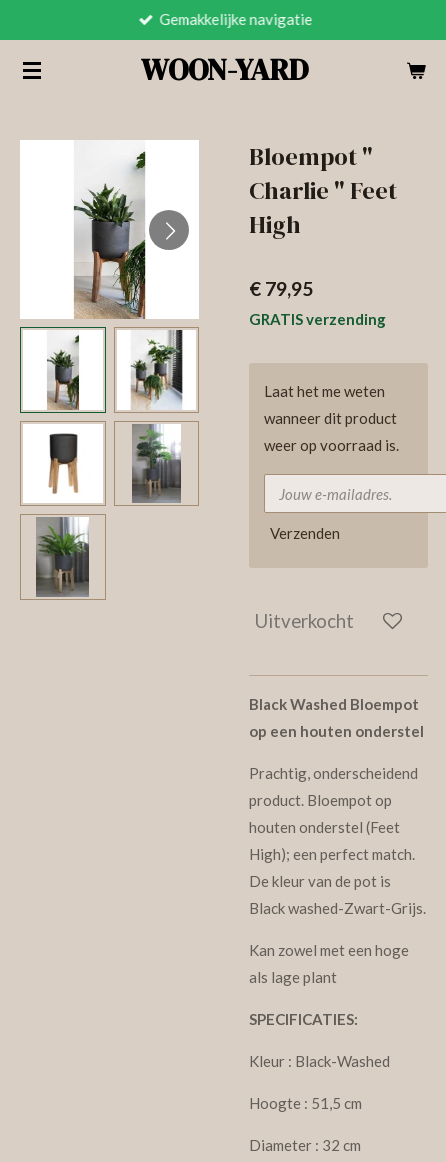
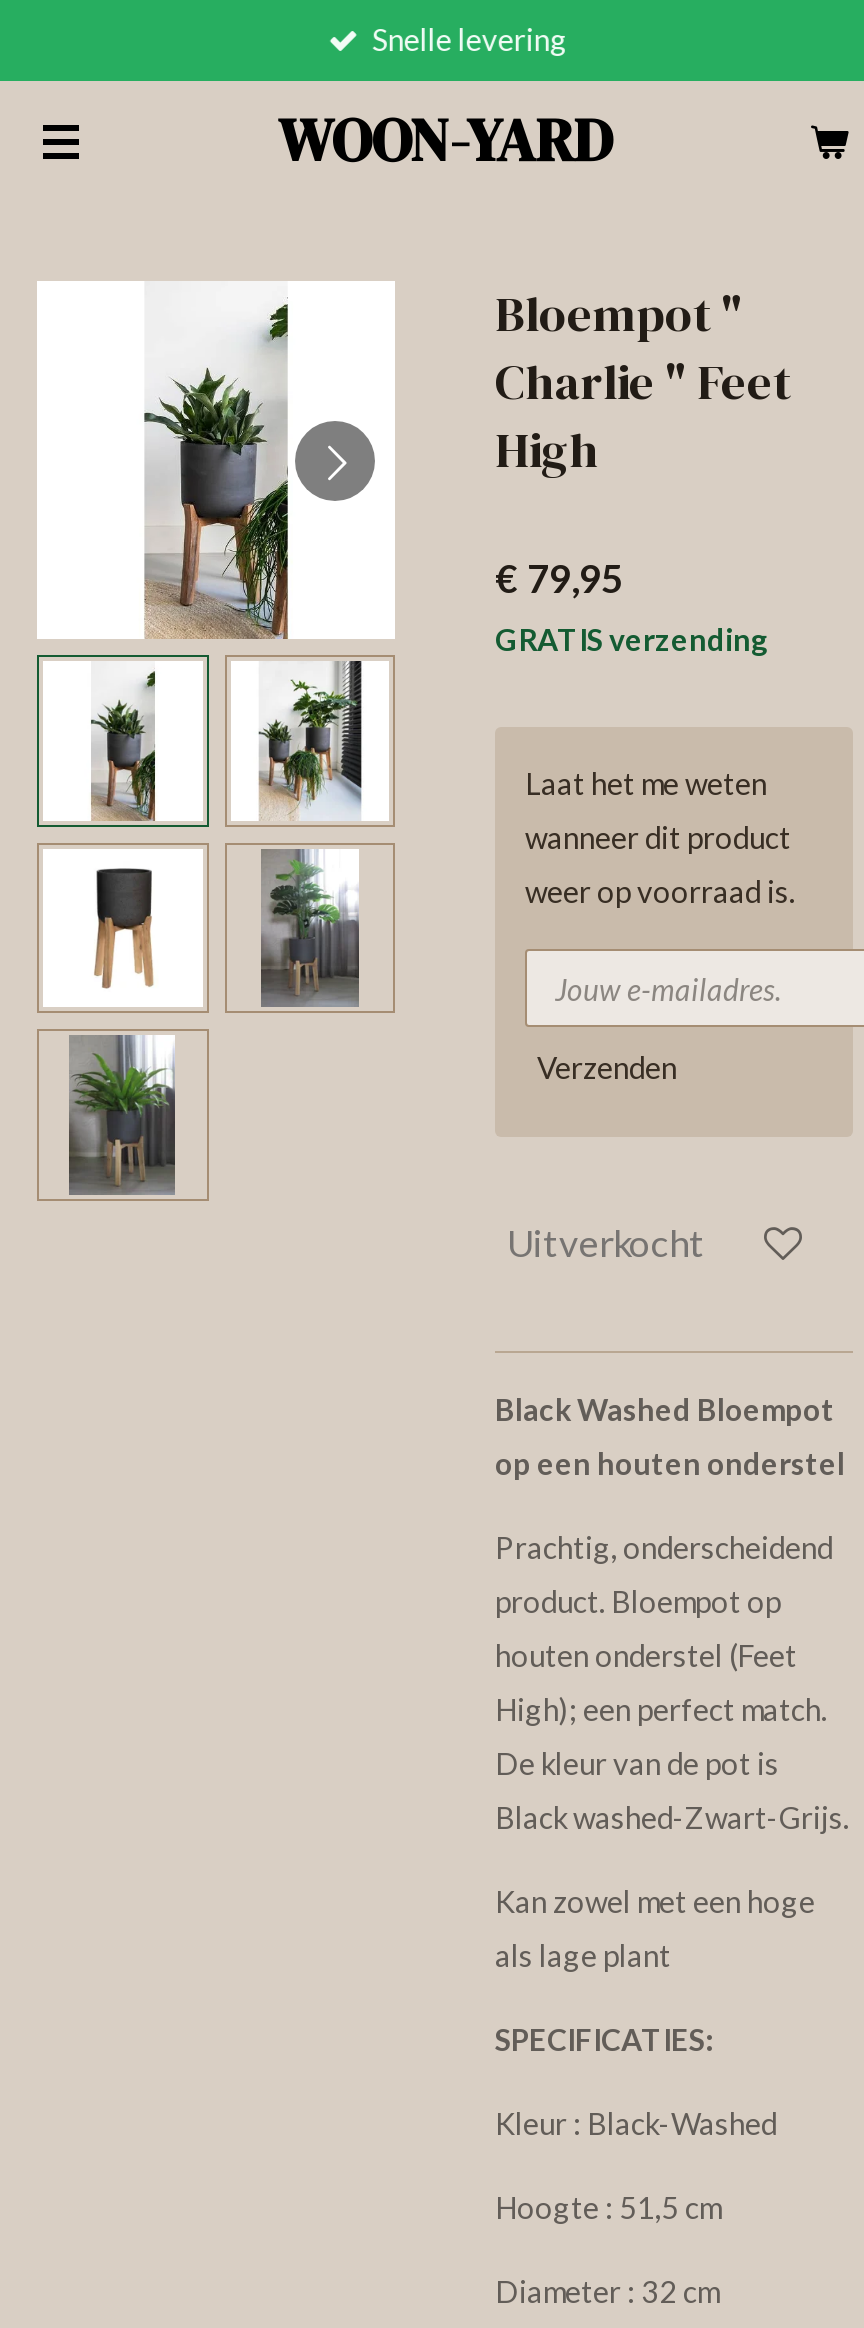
- Gemakkelijke navigatie
+ Snelle levering
